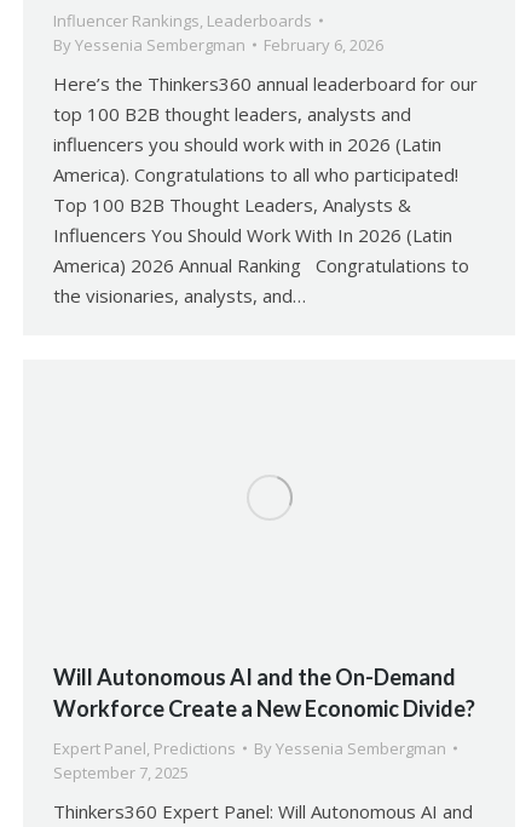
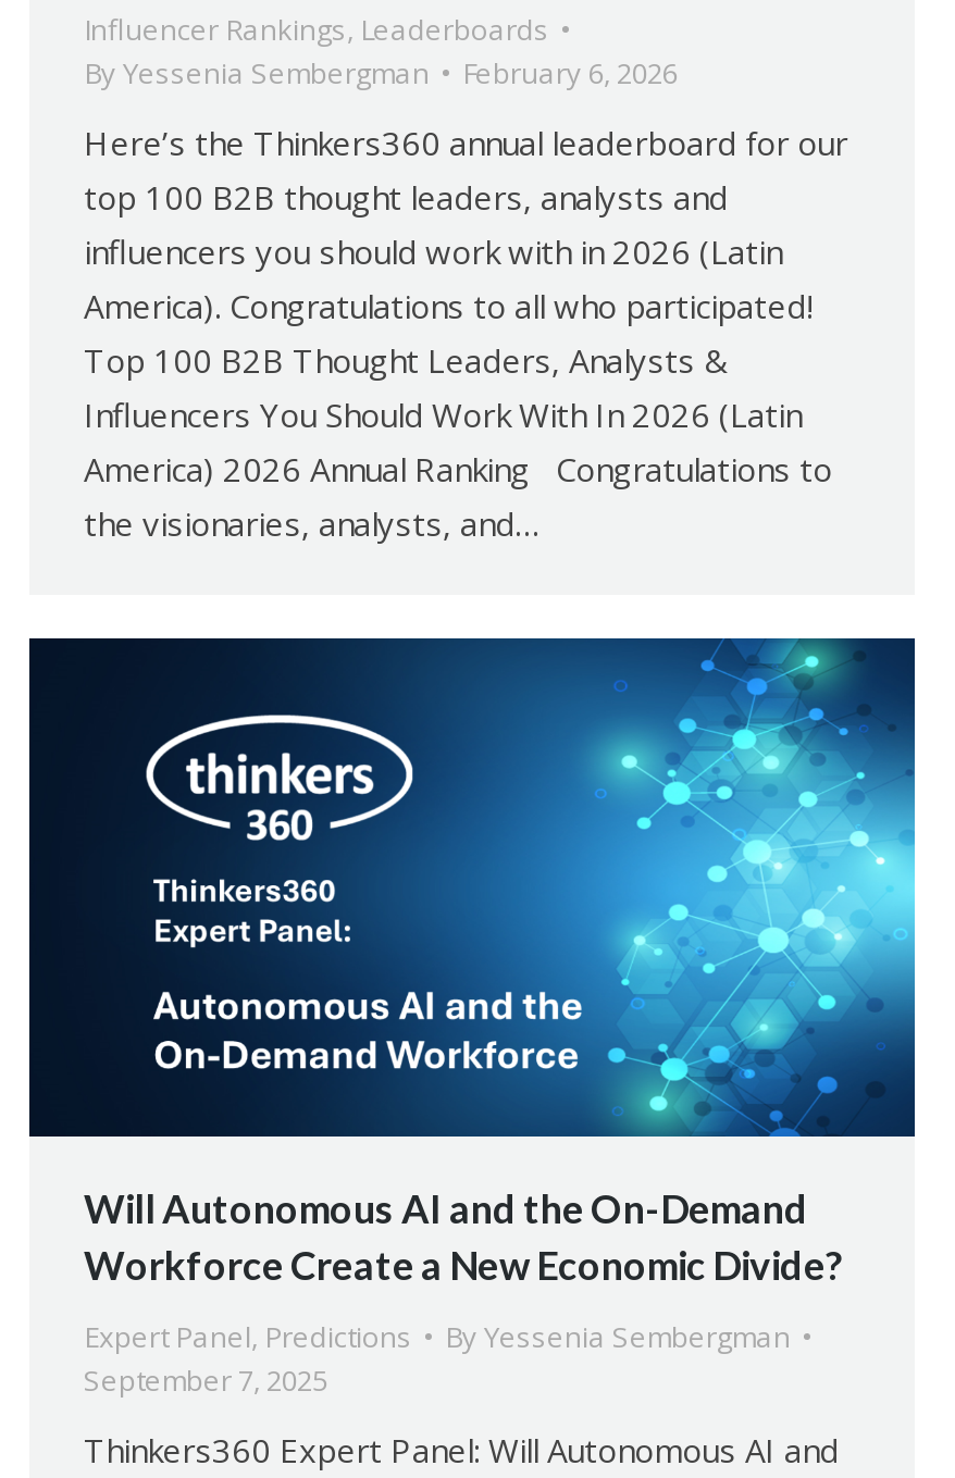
+ [image]
